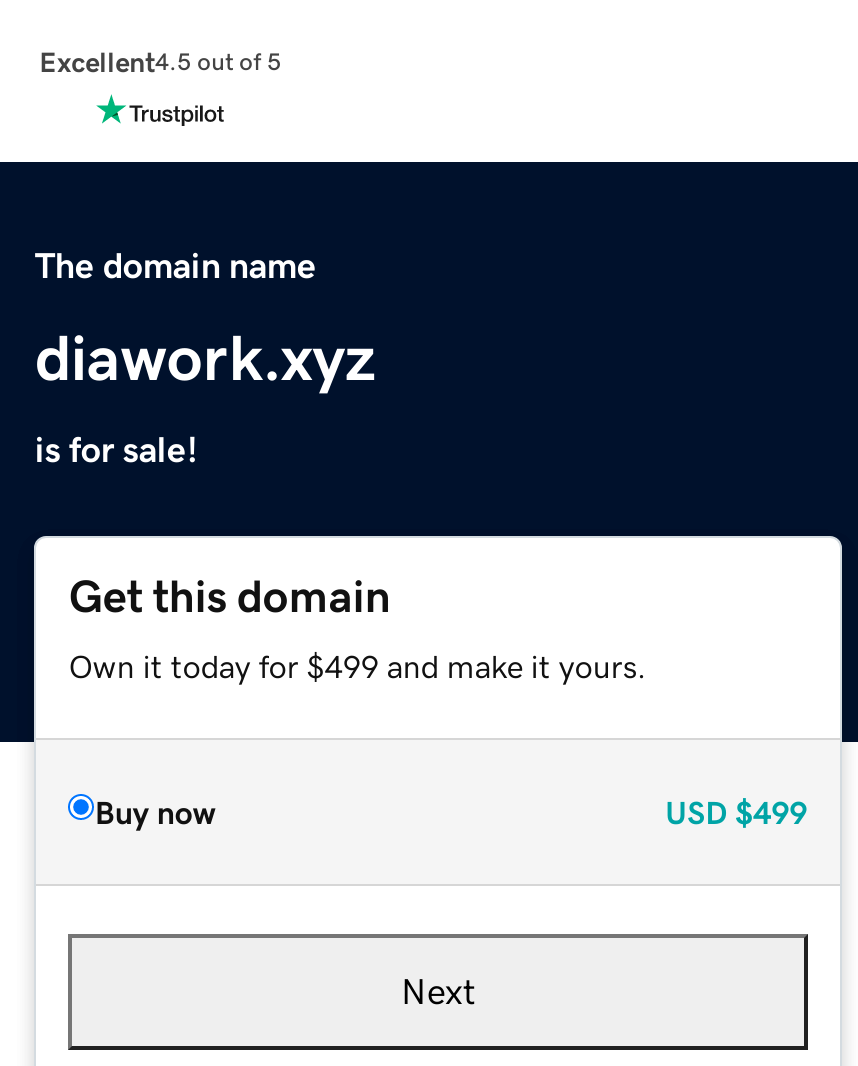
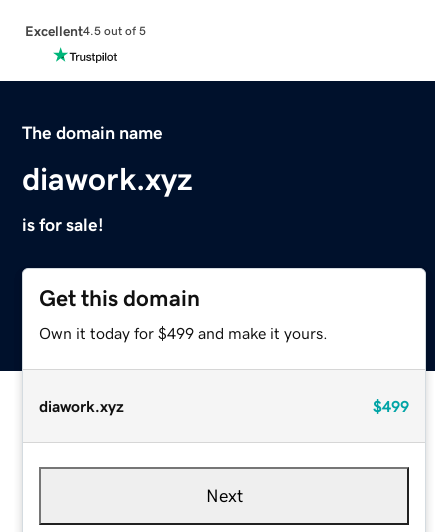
- Buy now
- USD $499
+ diawork.xyz
+ $499
